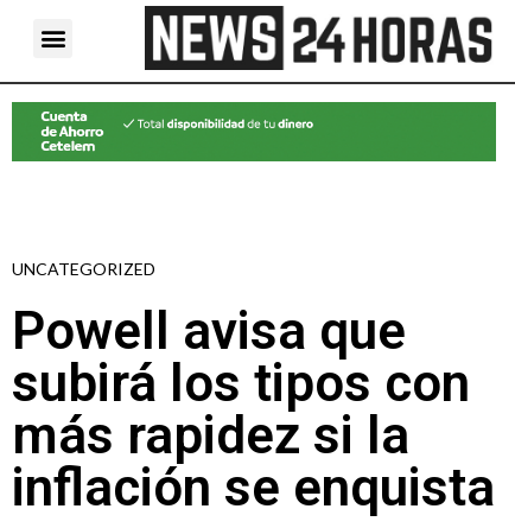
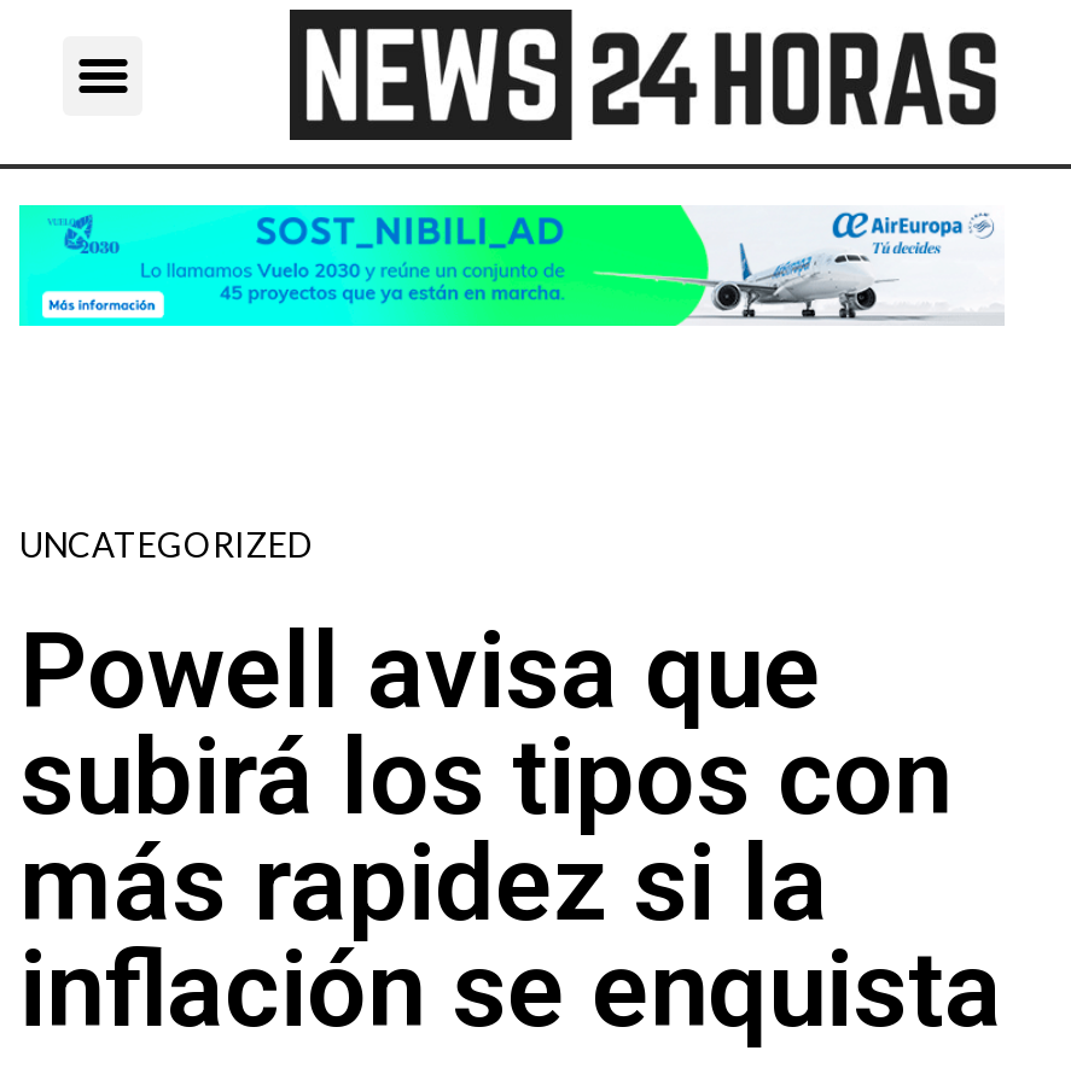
- [image]
+ [image]
